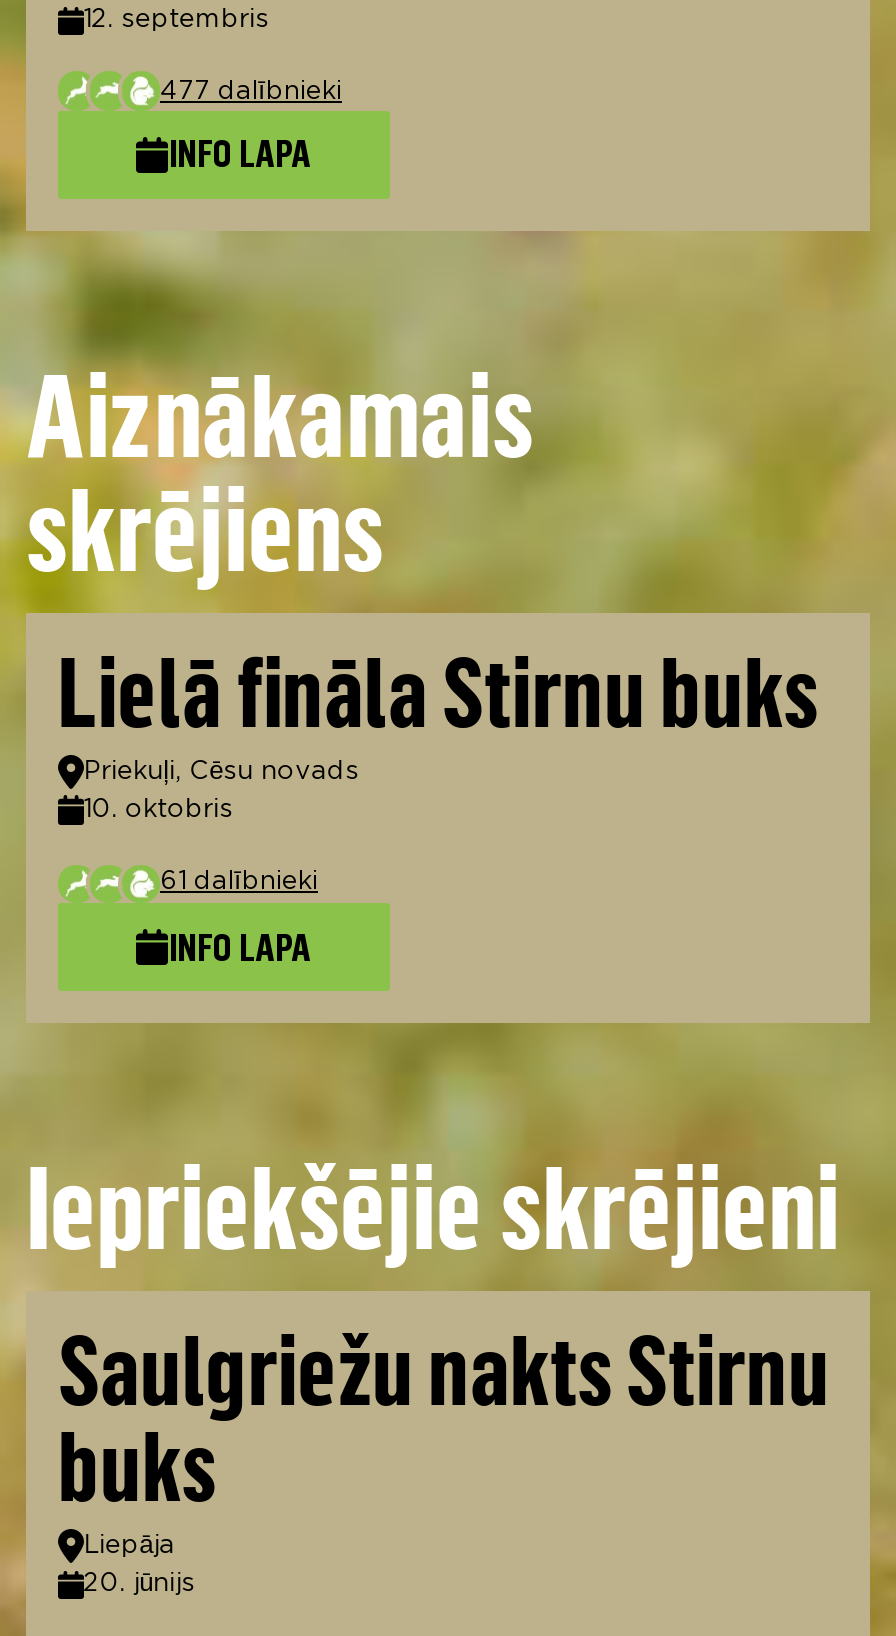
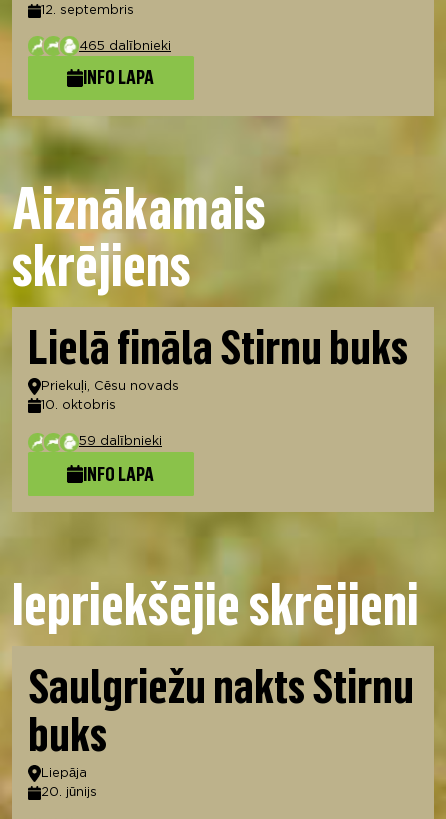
- 477 dalībnieki
+ 465 dalībnieki

- 61 dalībnieki
+ 59 dalībnieki
